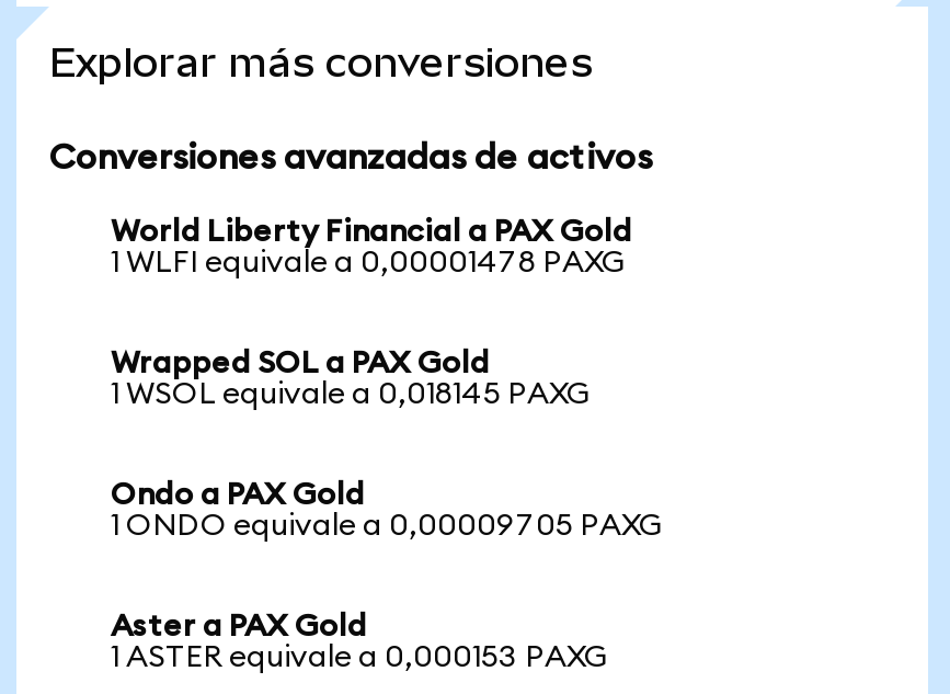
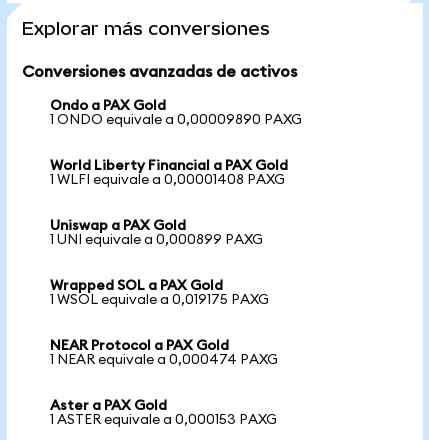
moved down: World Liberty Financial a PAX Gold

- 1 WLFI equivale a 0,00001478 PAXG
- 1 WSOL equivale a 0,018145 PAXG

moved down: Wrapped SOL a PAX Gold

moved up: Ondo a PAX Gold

- 1 ONDO equivale a 0,00009705 PAXG
+ 1 ONDO equivale a 0,00009890 PAXG
+ 1 WLFI equivale a 0,00001408 PAXG
+ Uniswap a PAX Gold
+ 1 UNI equivale a 0,000899 PAXG
+ 1 WSOL equivale a 0,019175 PAXG
+ NEAR Protocol a PAX Gold
+ 1 NEAR equivale a 0,000474 PAXG
